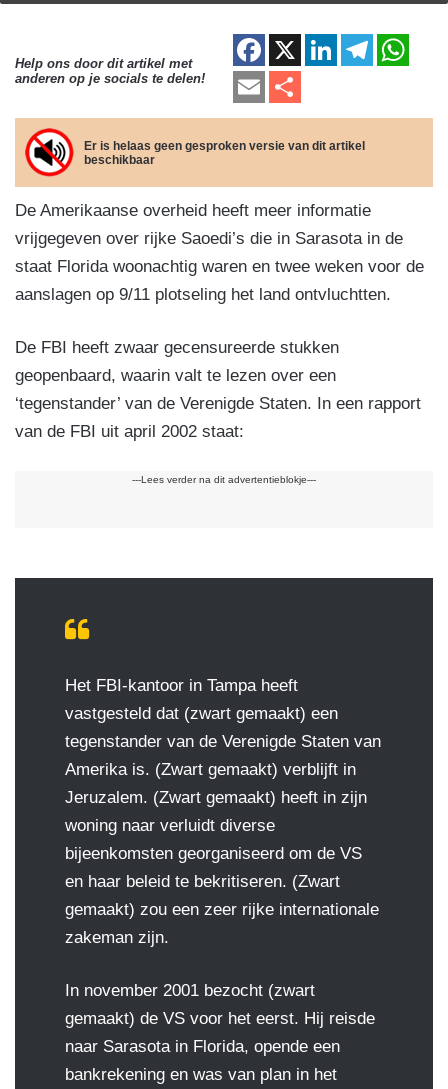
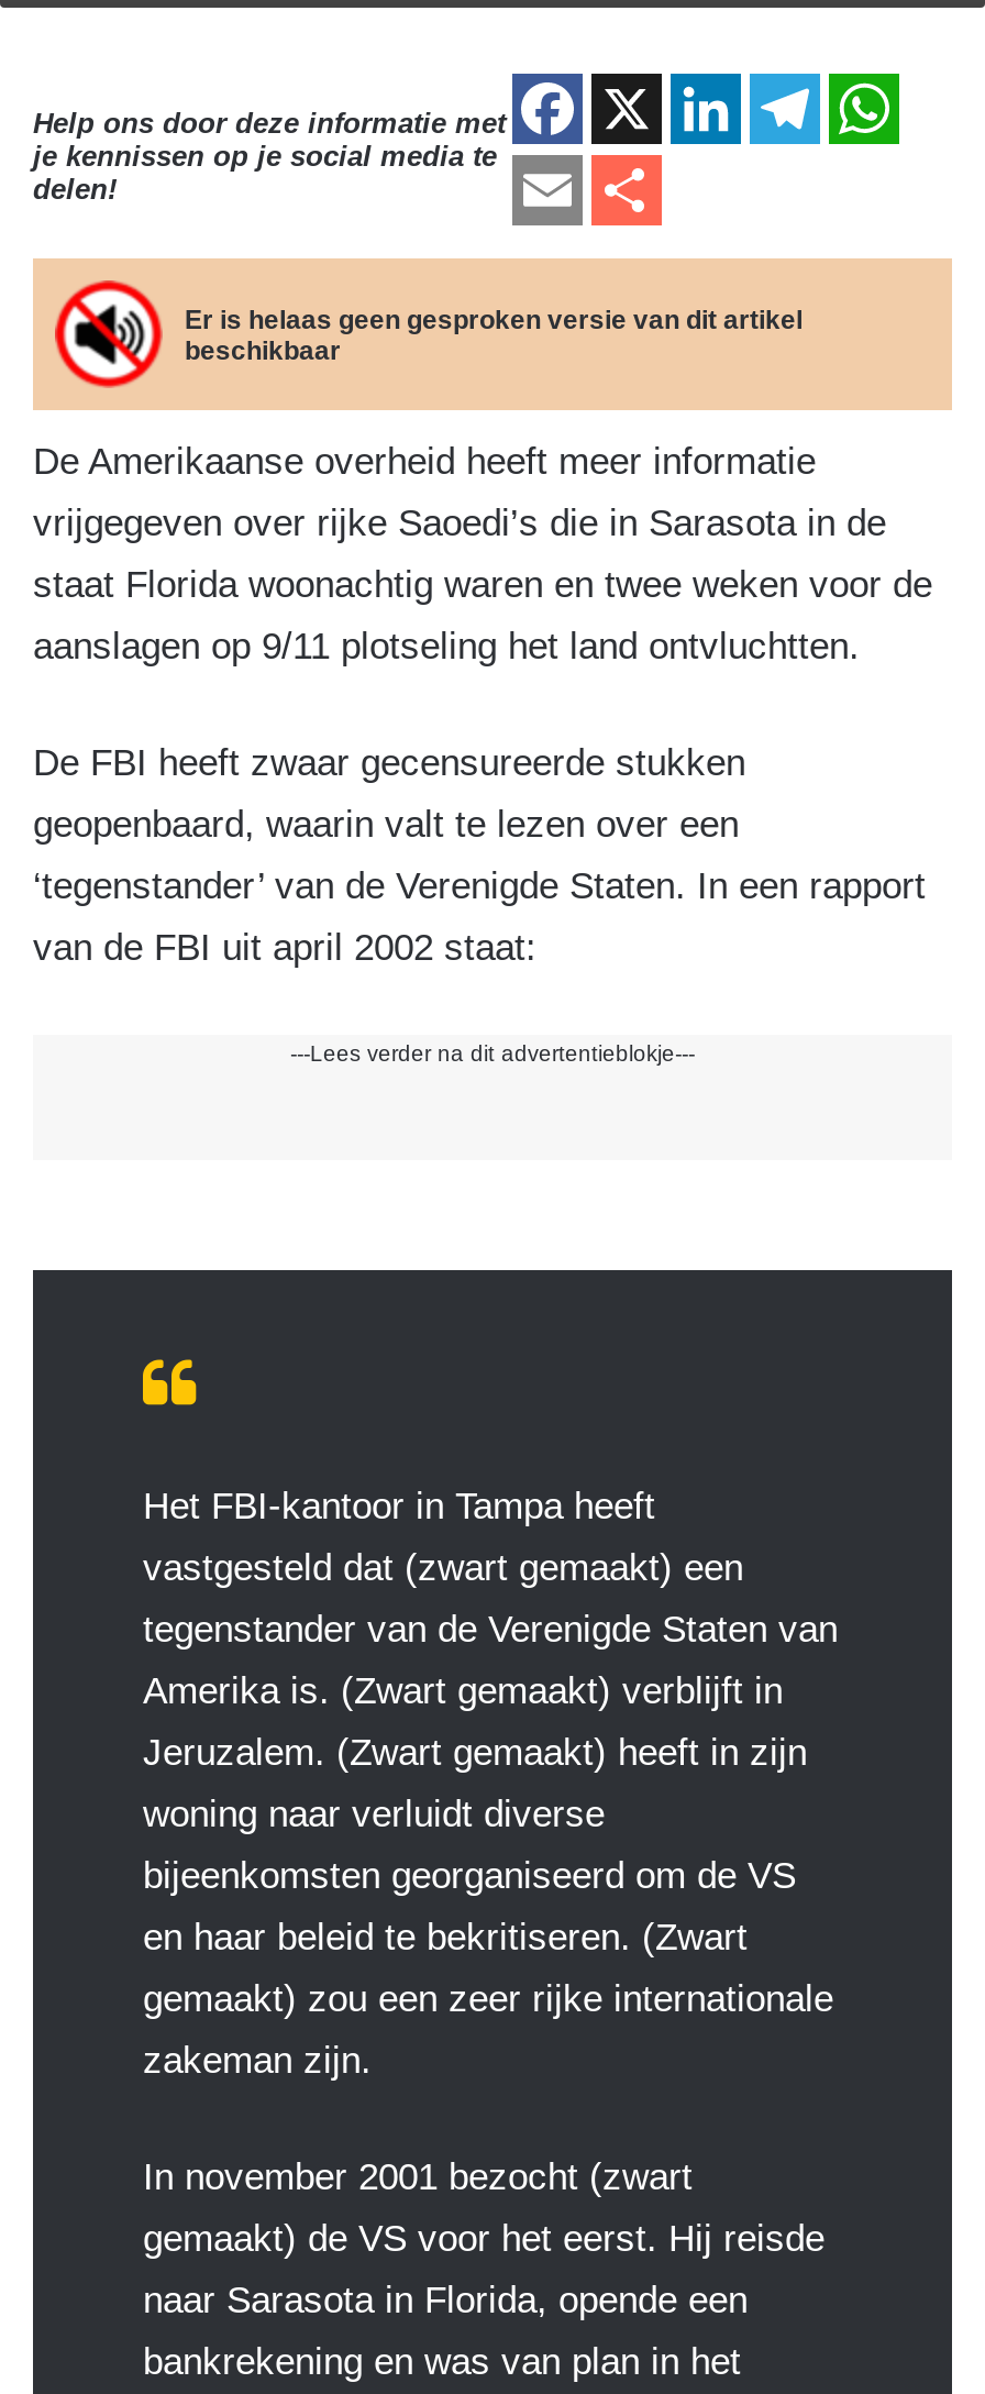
- Help ons door dit artikel met
- anderen op je socials te delen!
+ Help ons door deze informatie met
+ je kennissen op je social media te
+ delen!
